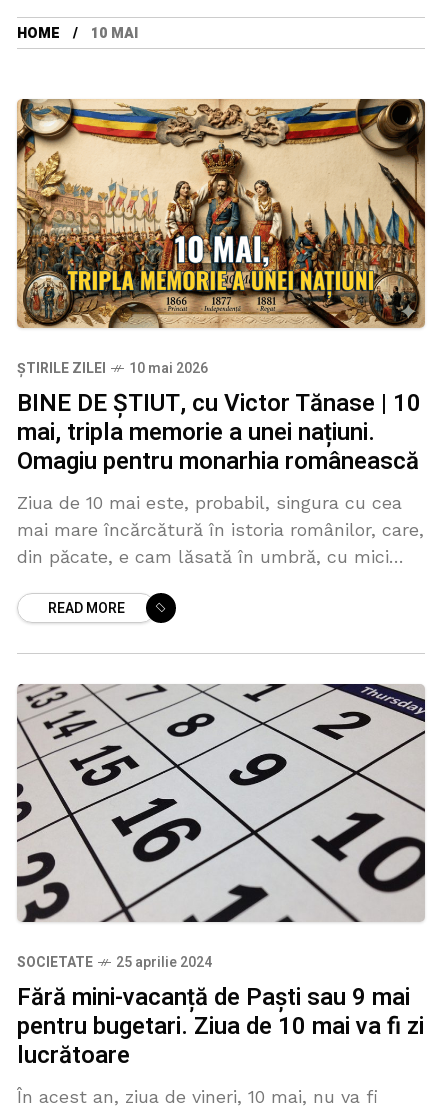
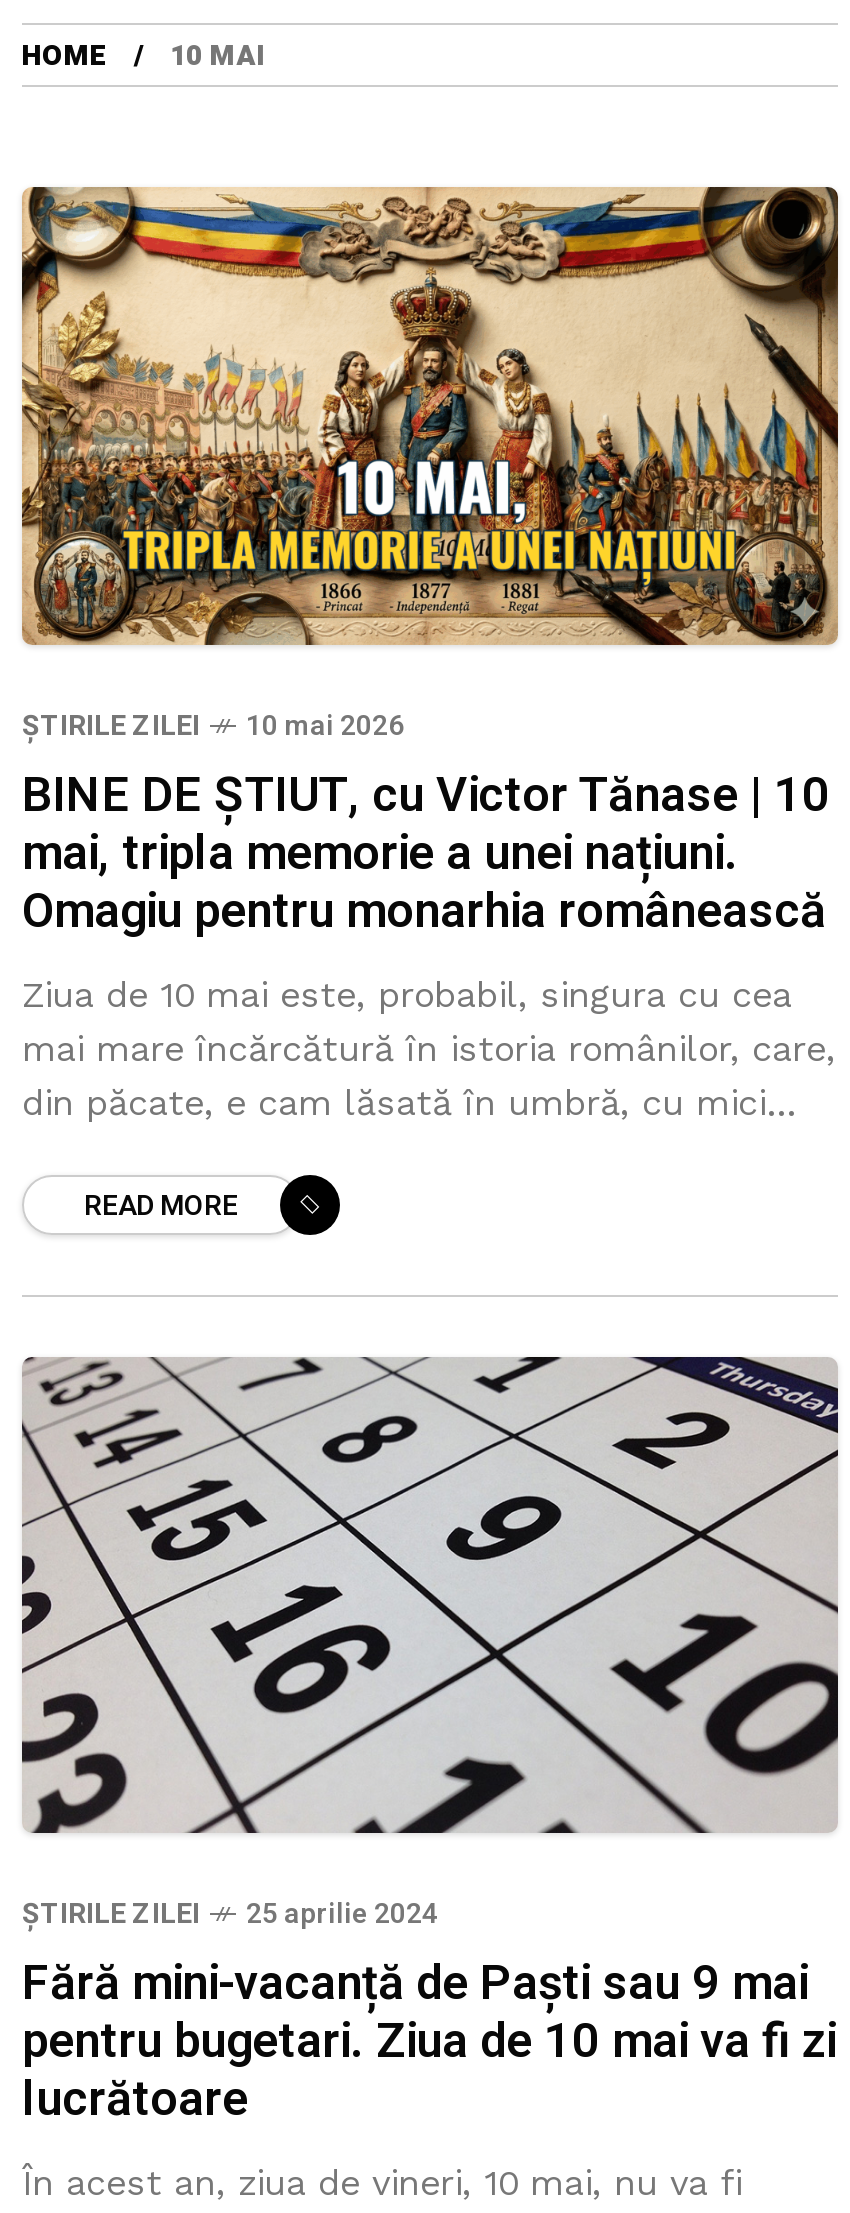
- SOCIETATE
+ ȘTIRILE ZILEI
